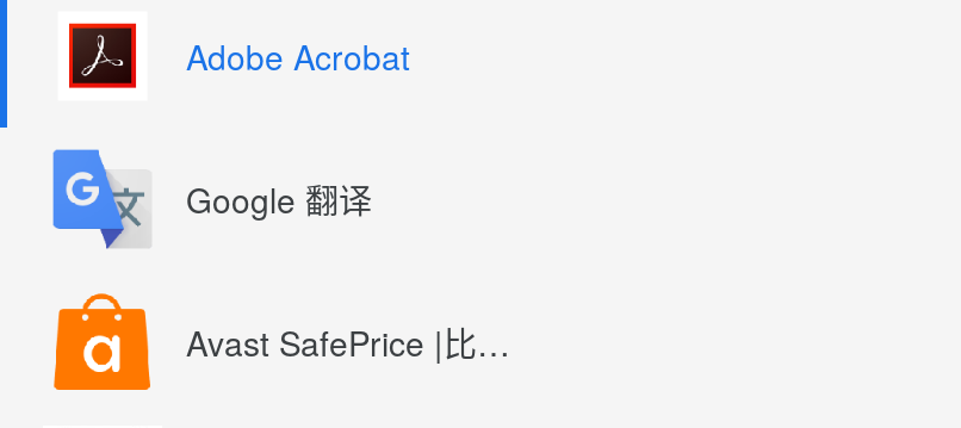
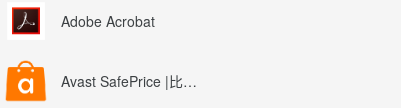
- [image]
- Google 翻译
